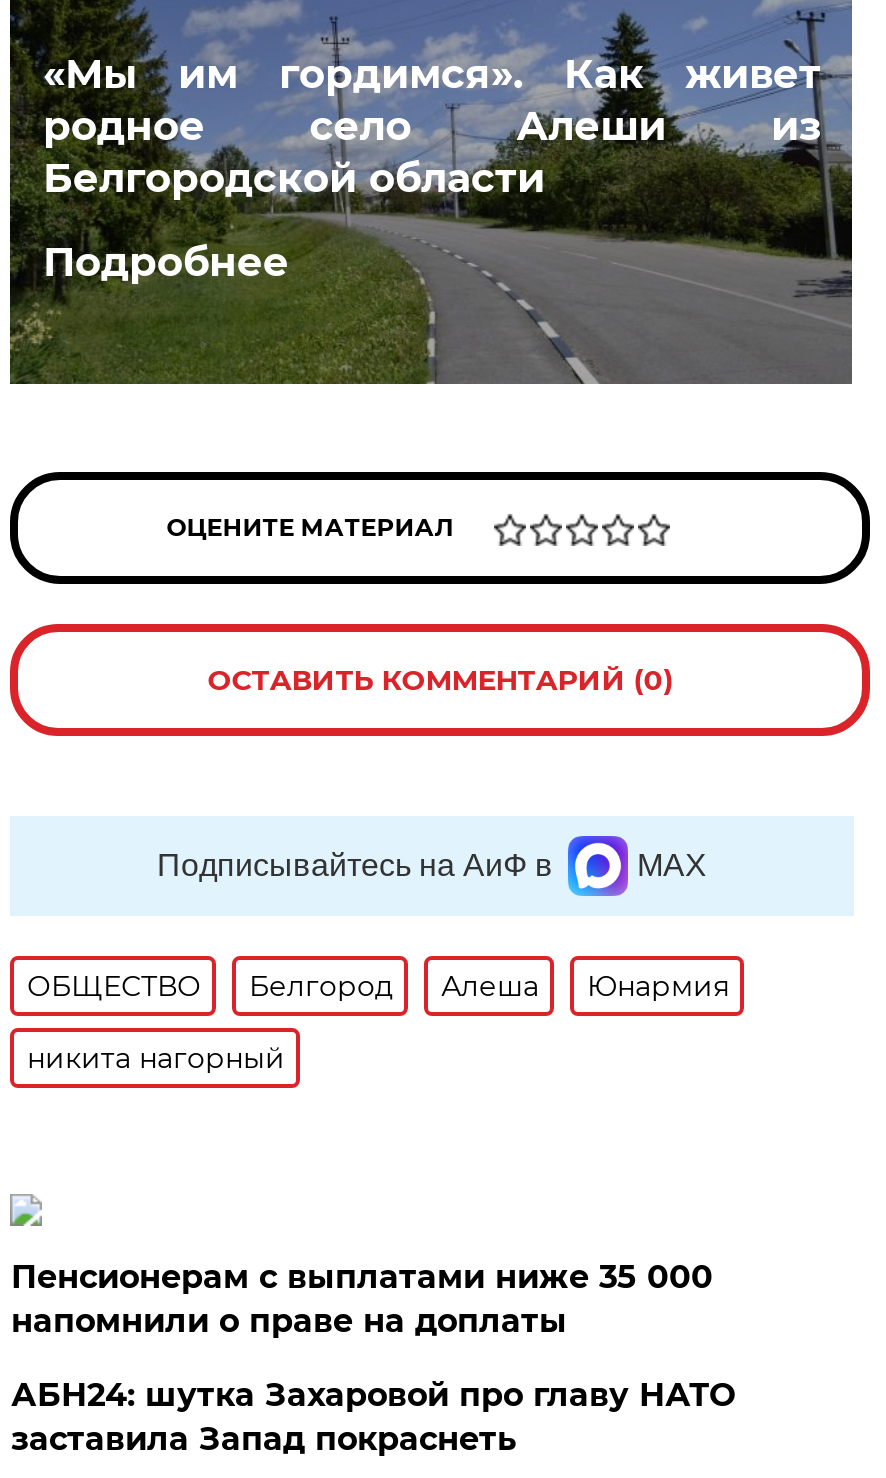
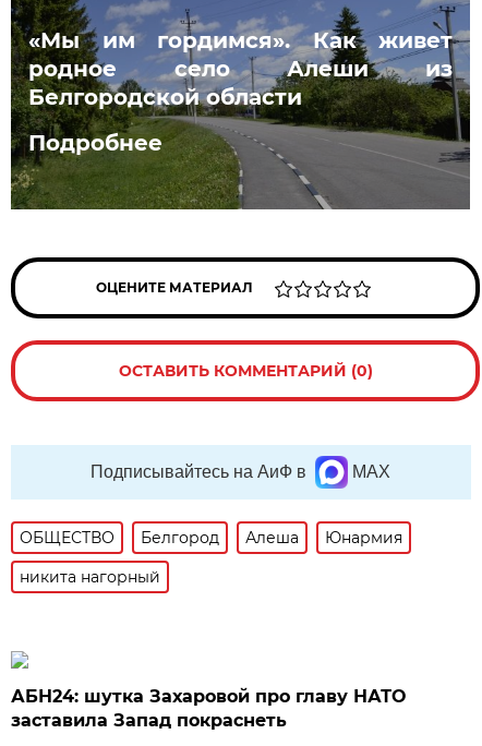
- Пенсионерам с выплатами ниже 35 000
- напомнили о праве на доплаты
